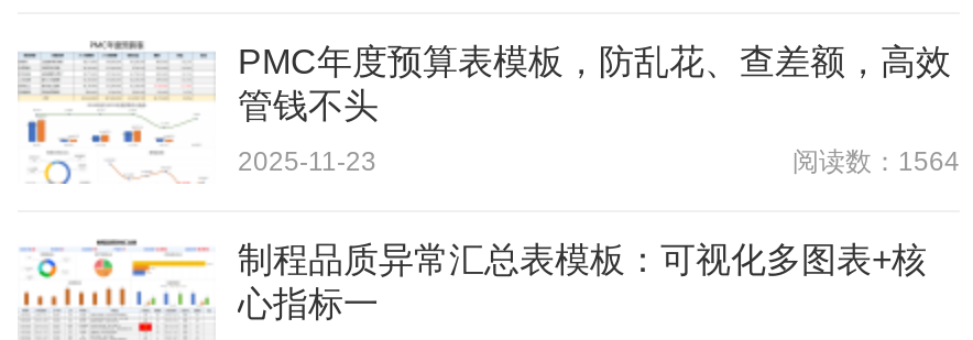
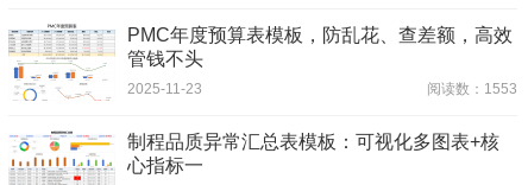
- 阅读数：1564
+ 阅读数：1553
